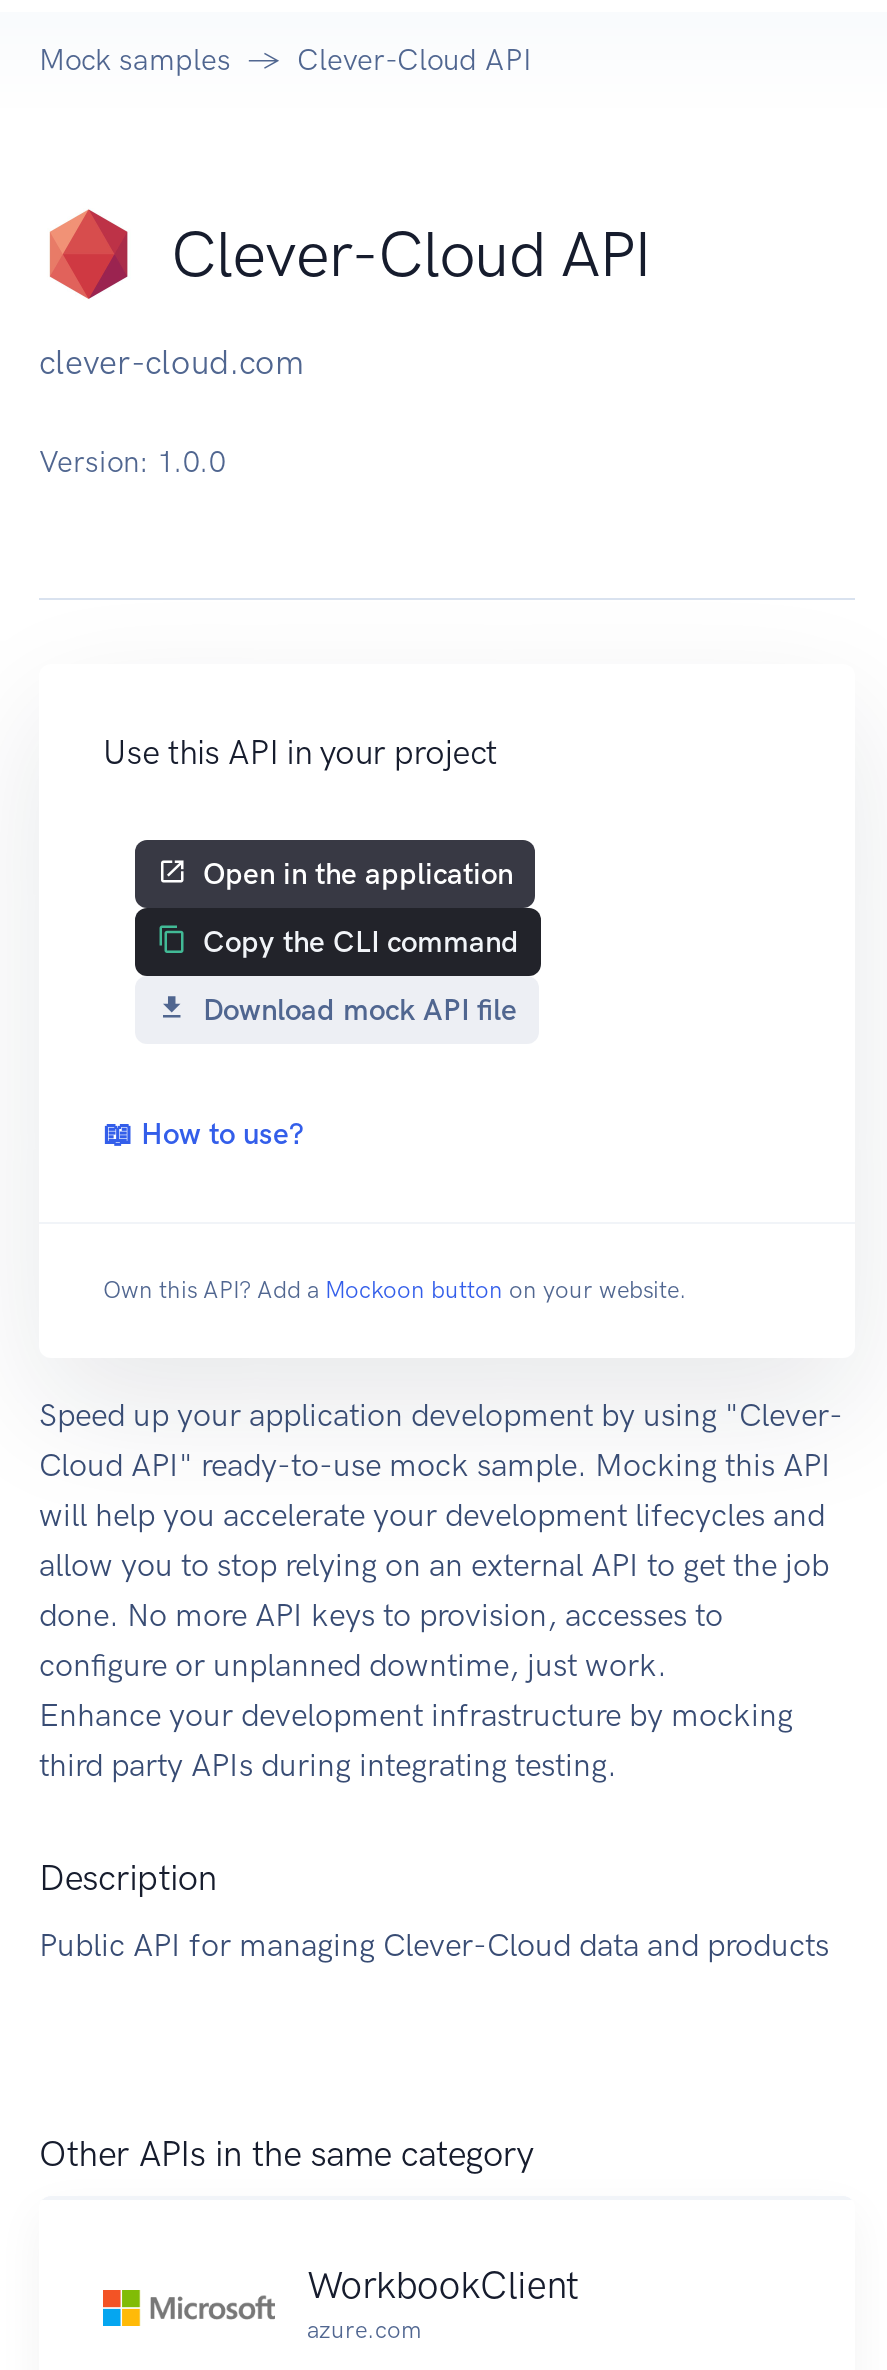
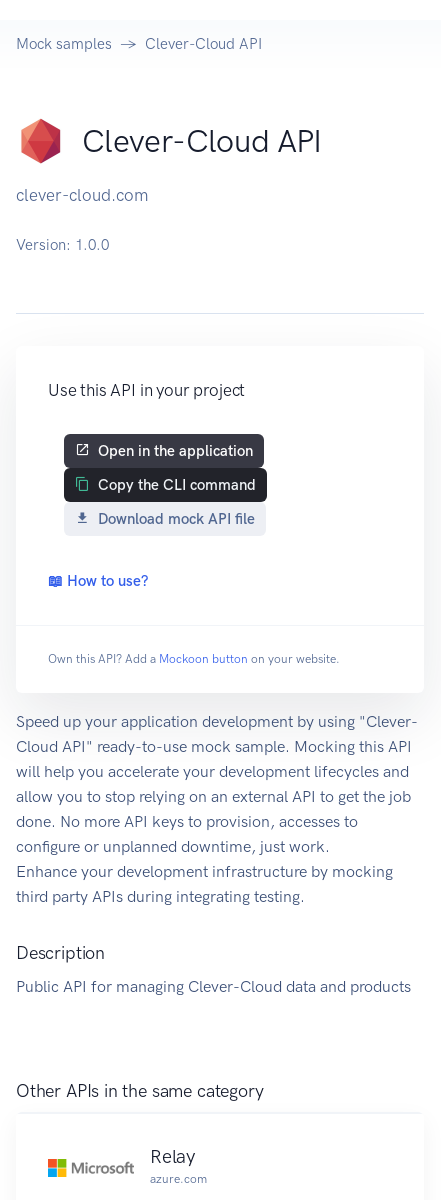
- WorkbookClient
+ Relay
